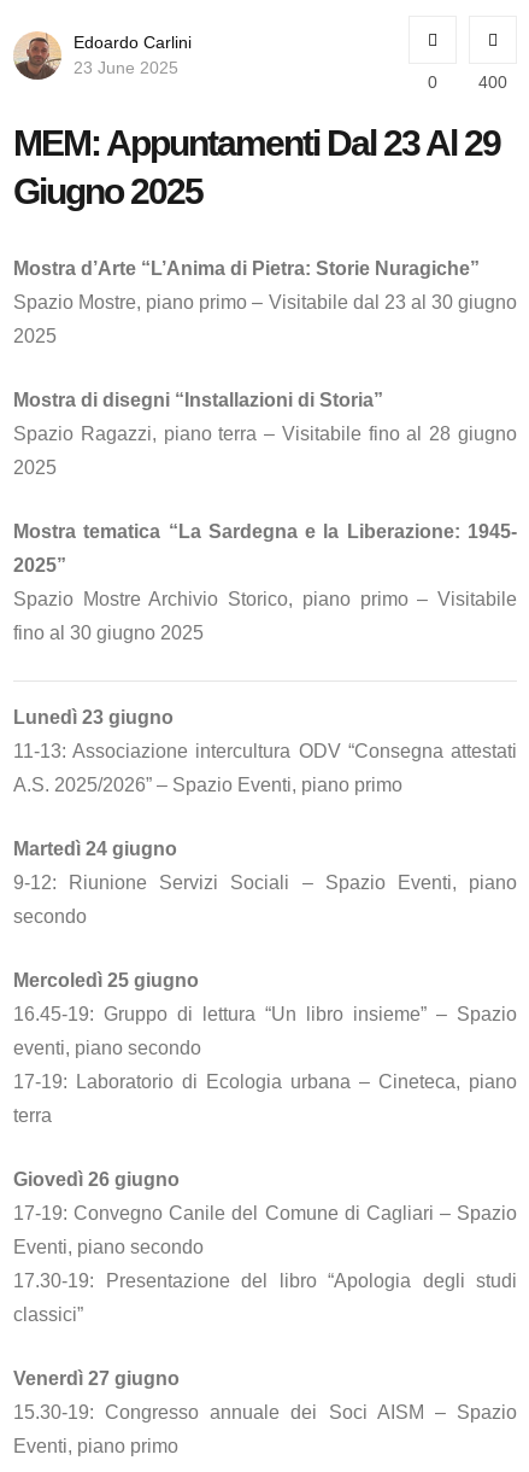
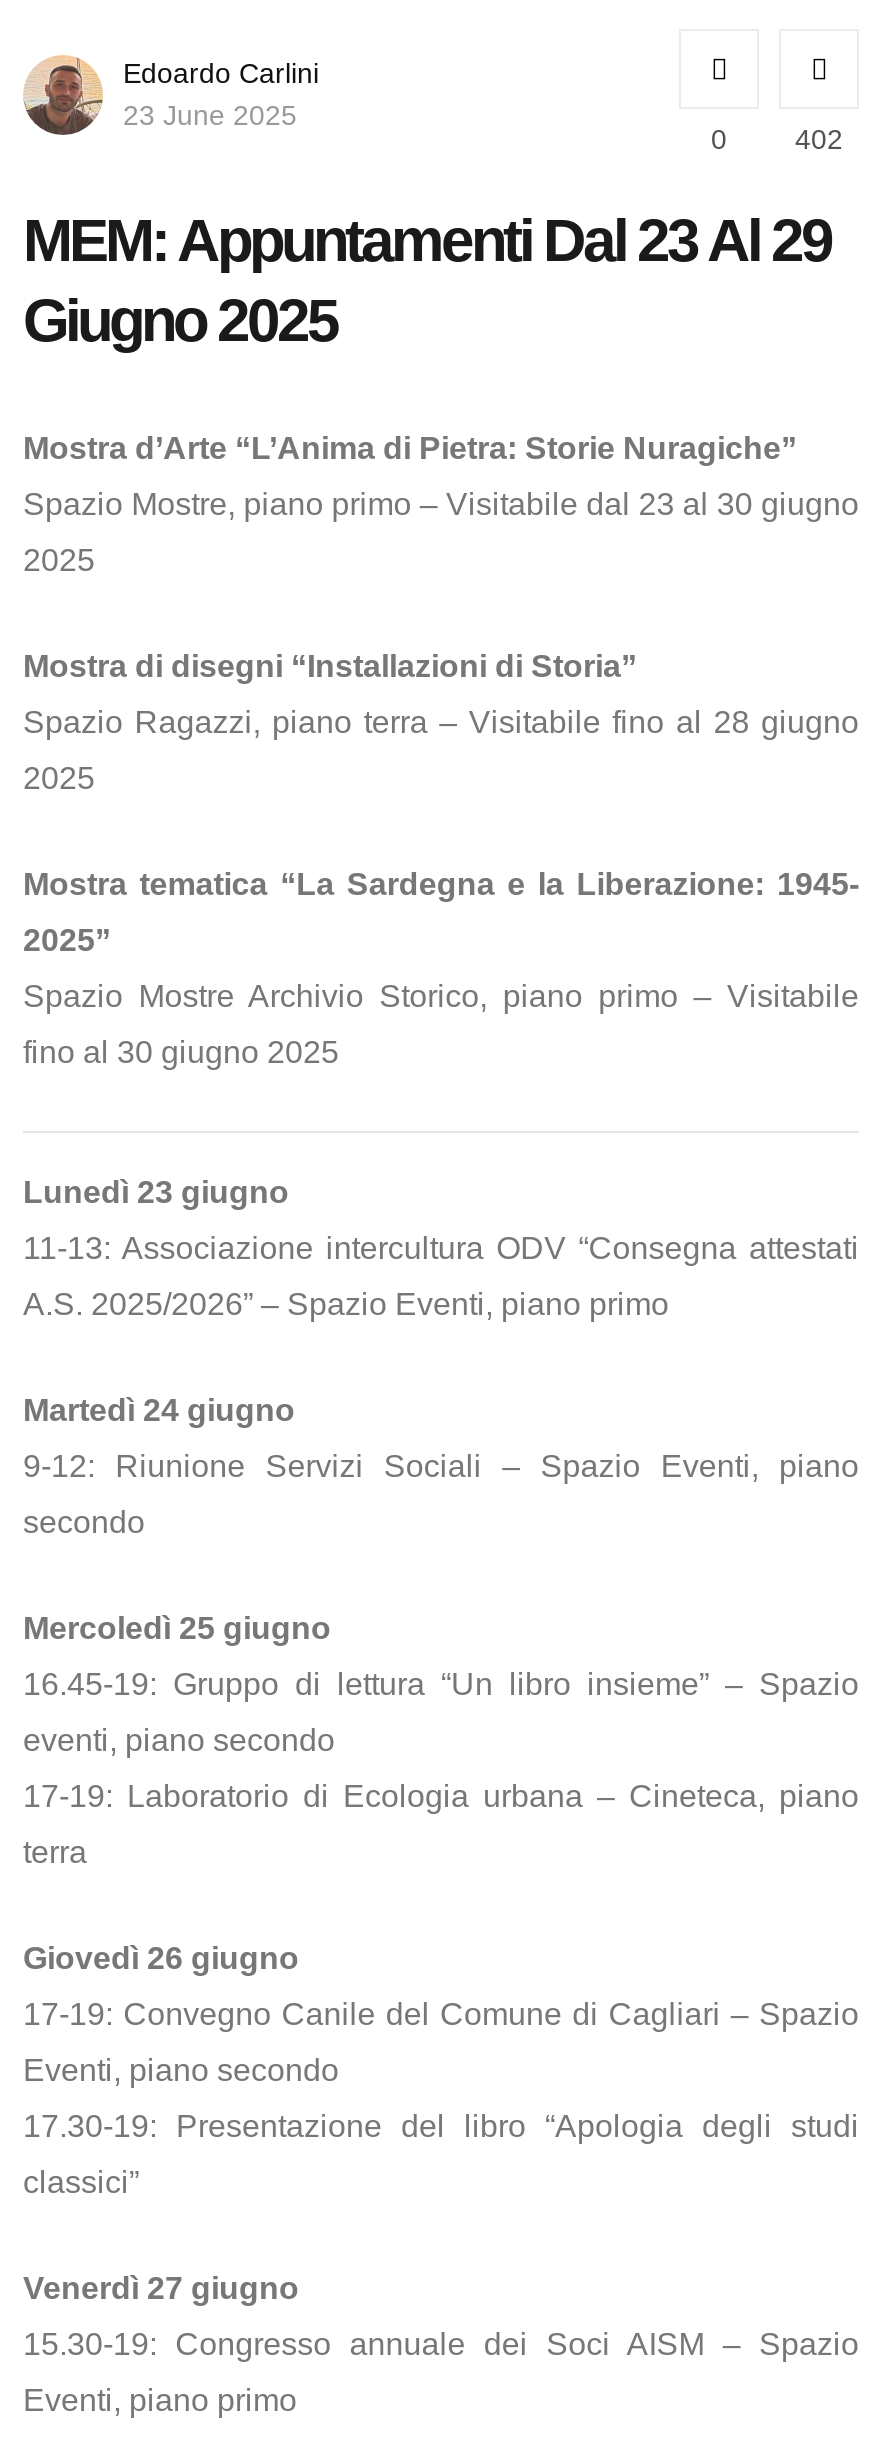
- 400
+ 402
